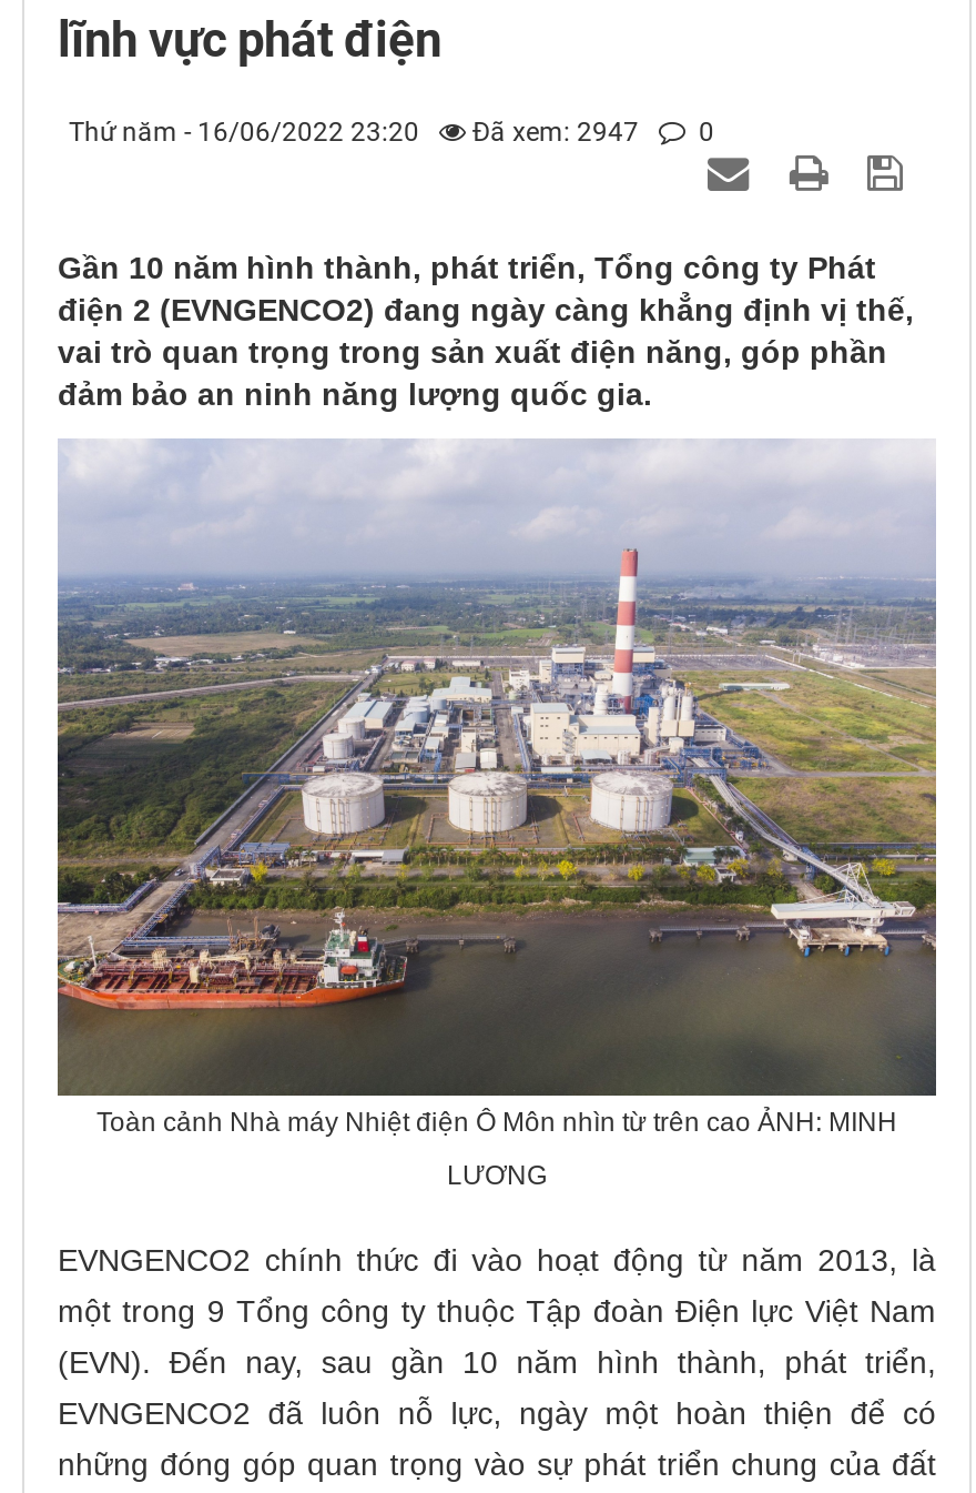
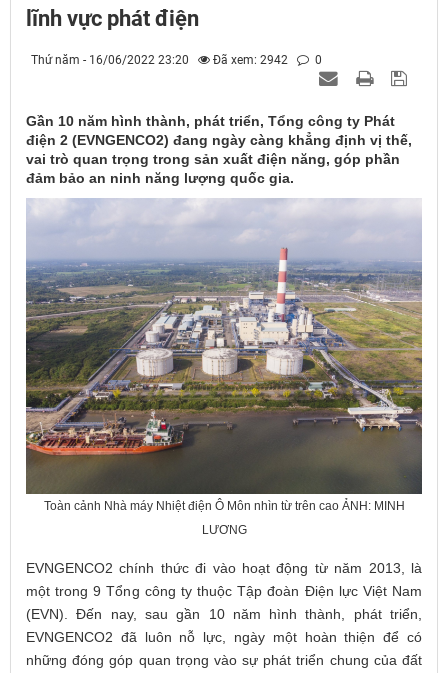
- Thứ năm - 16/06/2022 23:20 Đã xem: 2947 0
+ Thứ năm - 16/06/2022 23:20 Đã xem: 2942 0
